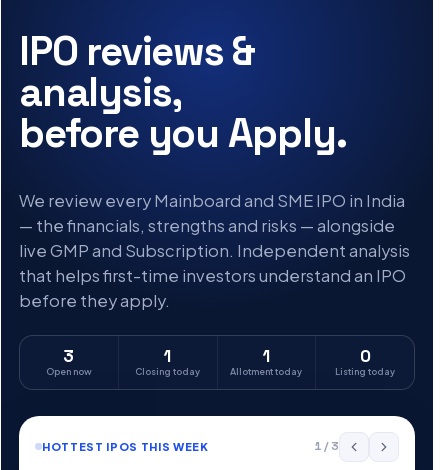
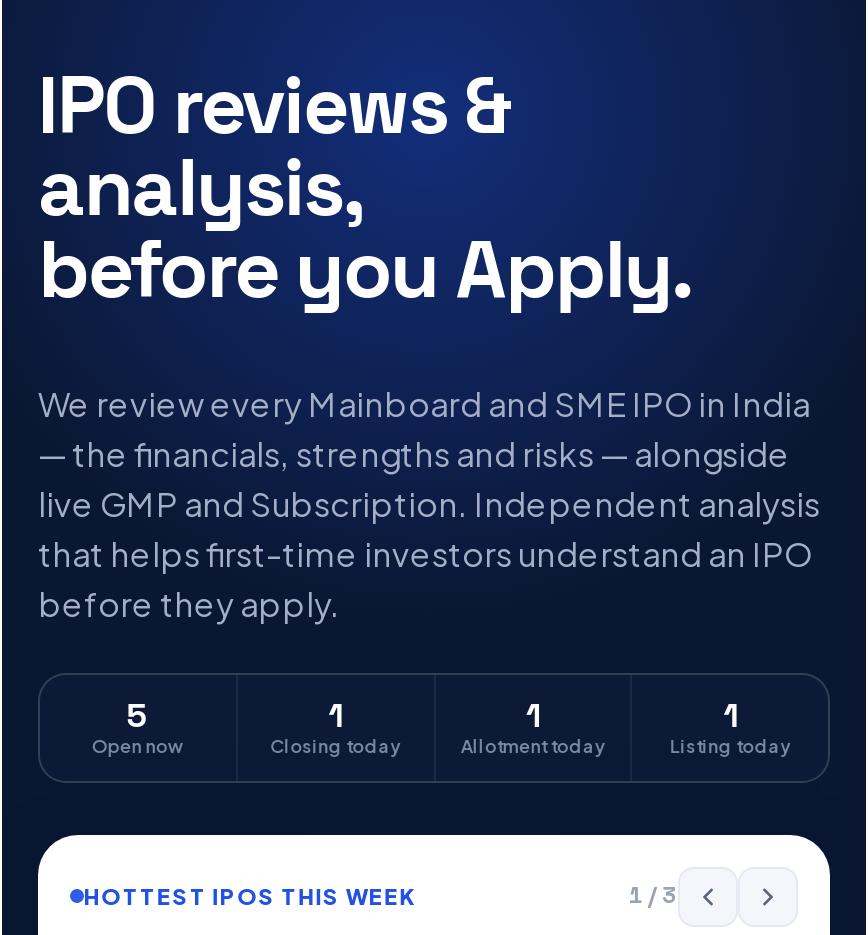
- 3
+ 5

- 0
+ 1
